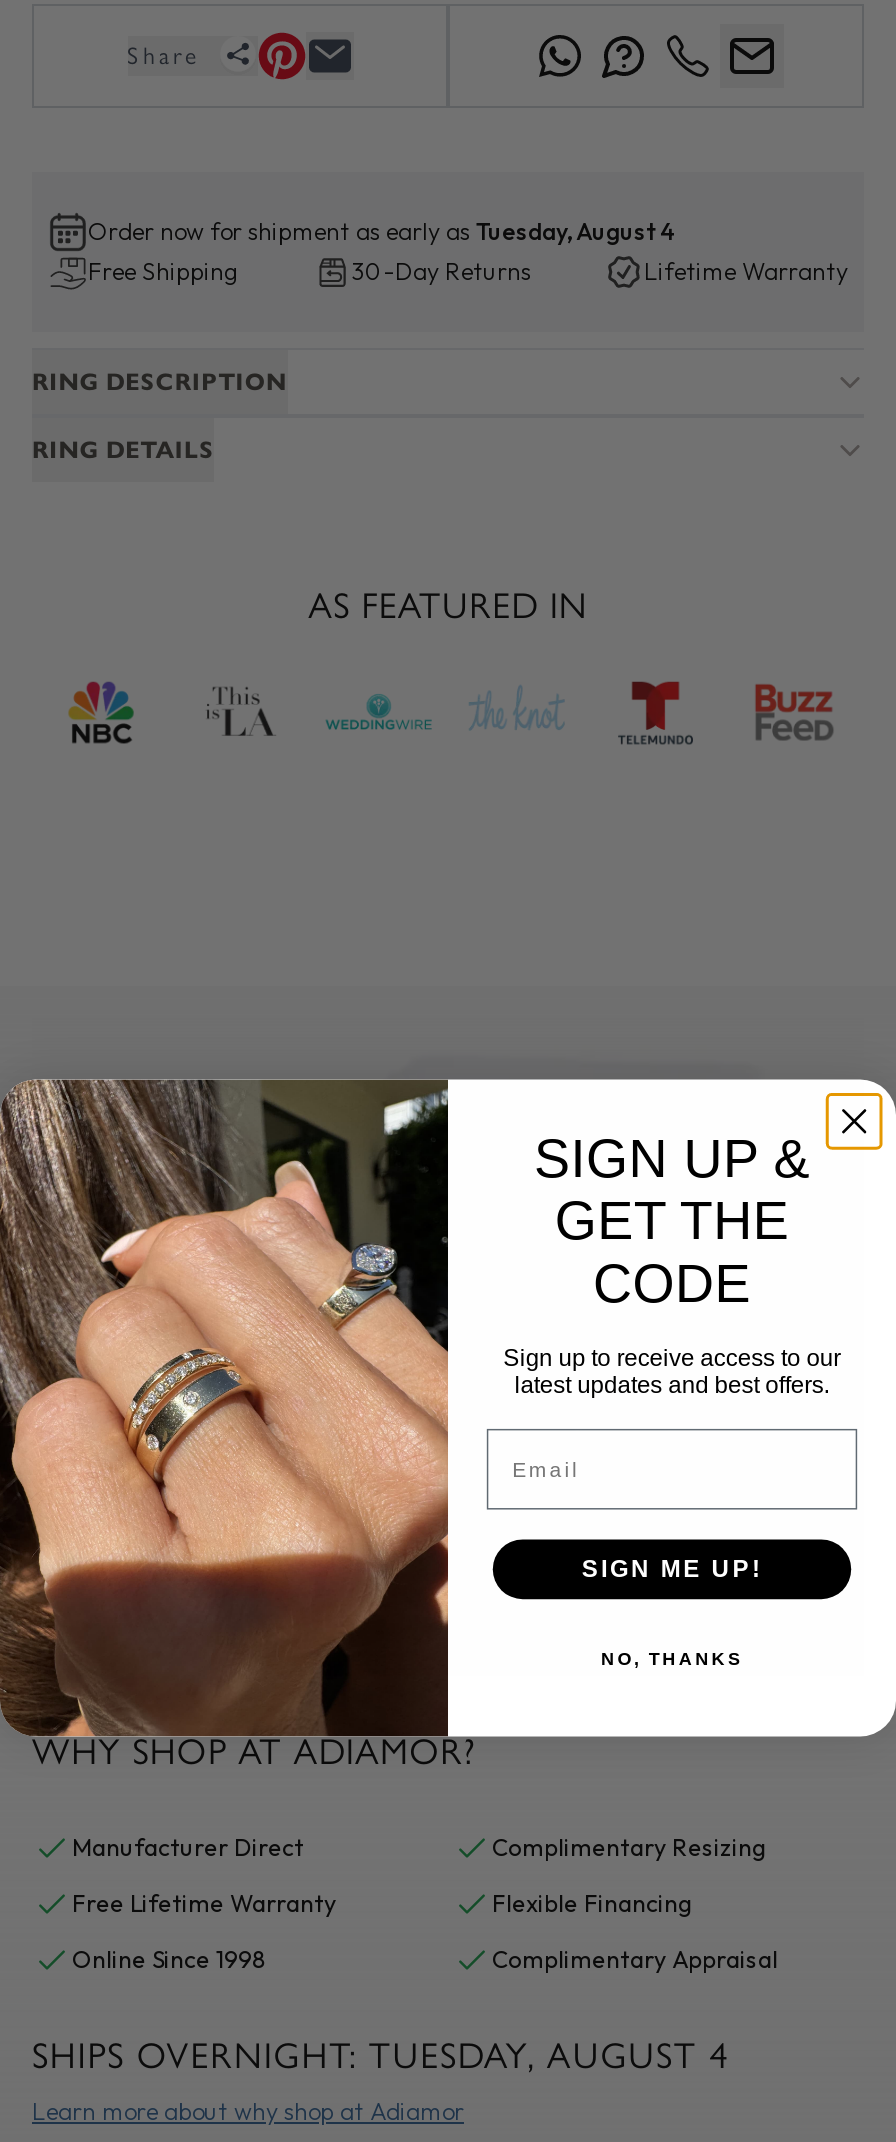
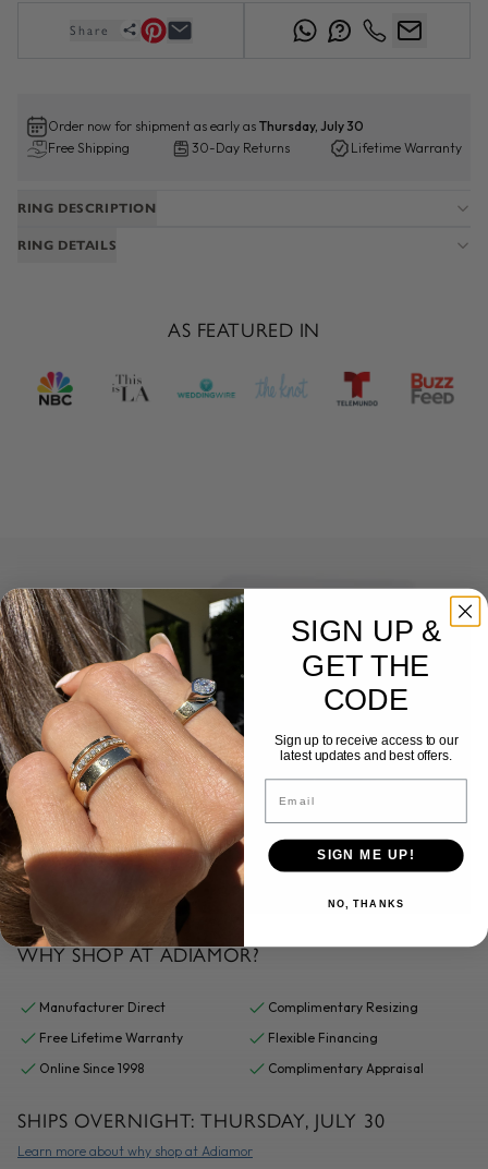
- Order now for shipment as early as Tuesday, August 4
+ Order now for shipment as early as Thursday, July 30

- SHIPS OVERNIGHT: TUESDAY, AUGUST 4
+ SHIPS OVERNIGHT: THURSDAY, JULY 30
